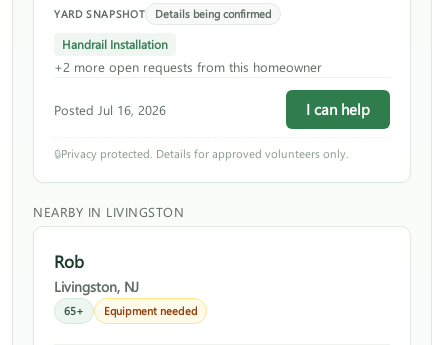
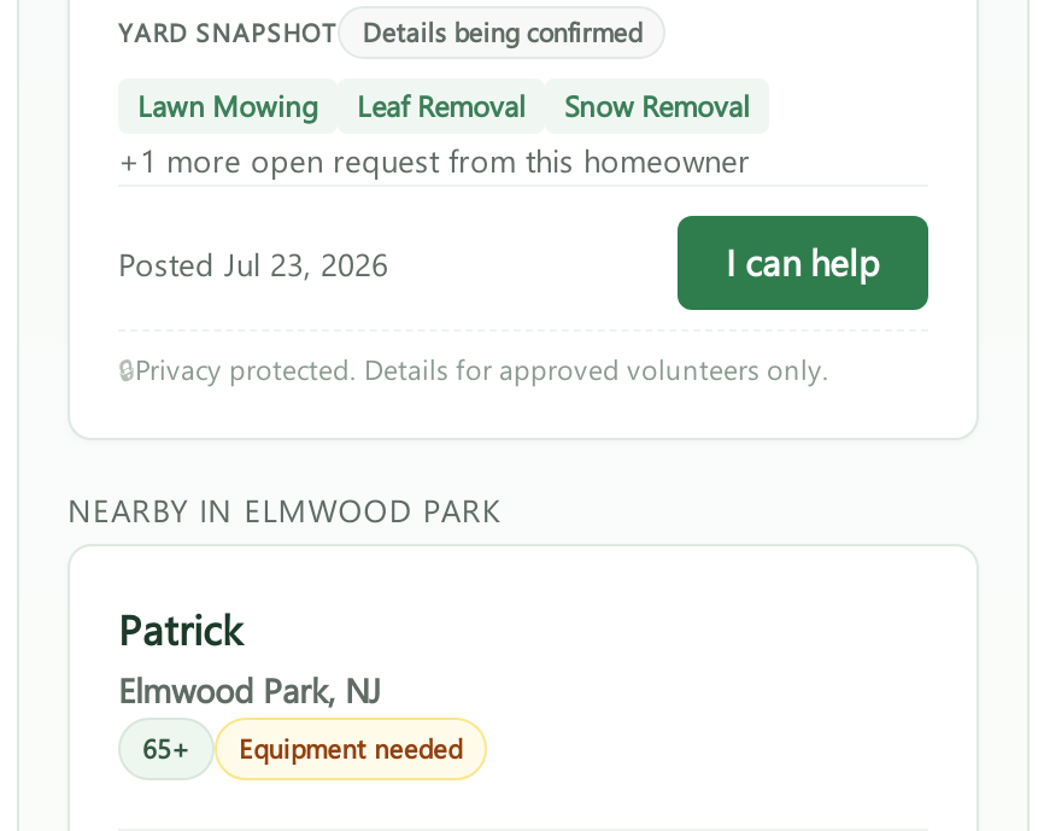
- Handrail Installation
- +2 more open requests from this homeowner
+ Lawn Mowing
+ Leaf Removal
+ Snow Removal
+ +1 more open request from this homeowner

- Posted Jul 16, 2026
+ Posted Jul 23, 2026

- NEARBY IN LIVINGSTON
+ NEARBY IN ELMWOOD PARK

- Rob
- Livingston, NJ
+ Patrick
+ Elmwood Park, NJ
